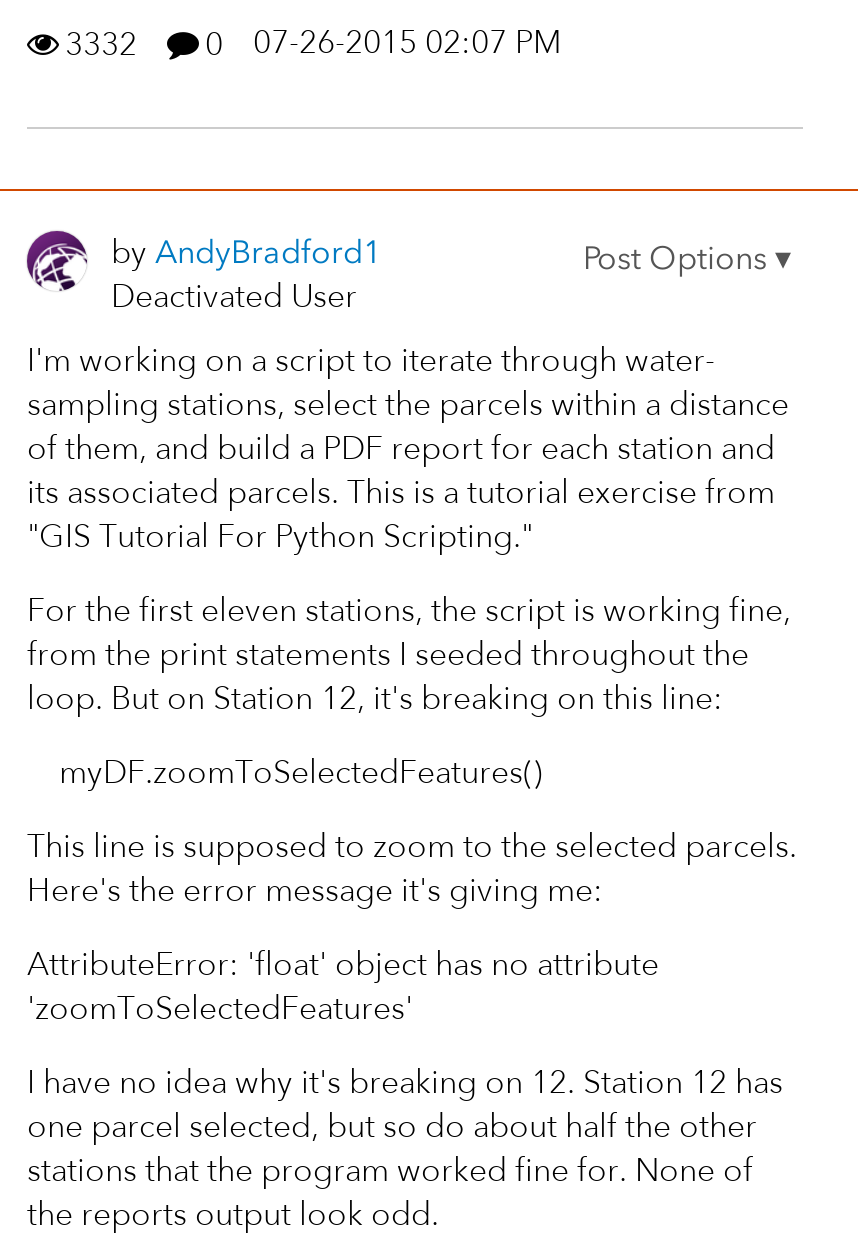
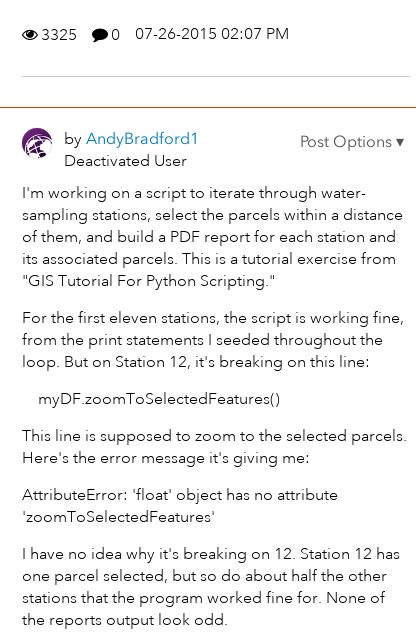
- 3332 0 07-26-2015 02:07 PM
+ 3325 0 07-26-2015 02:07 PM
